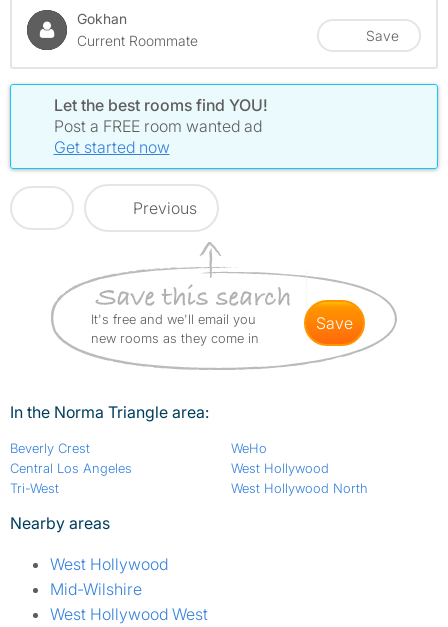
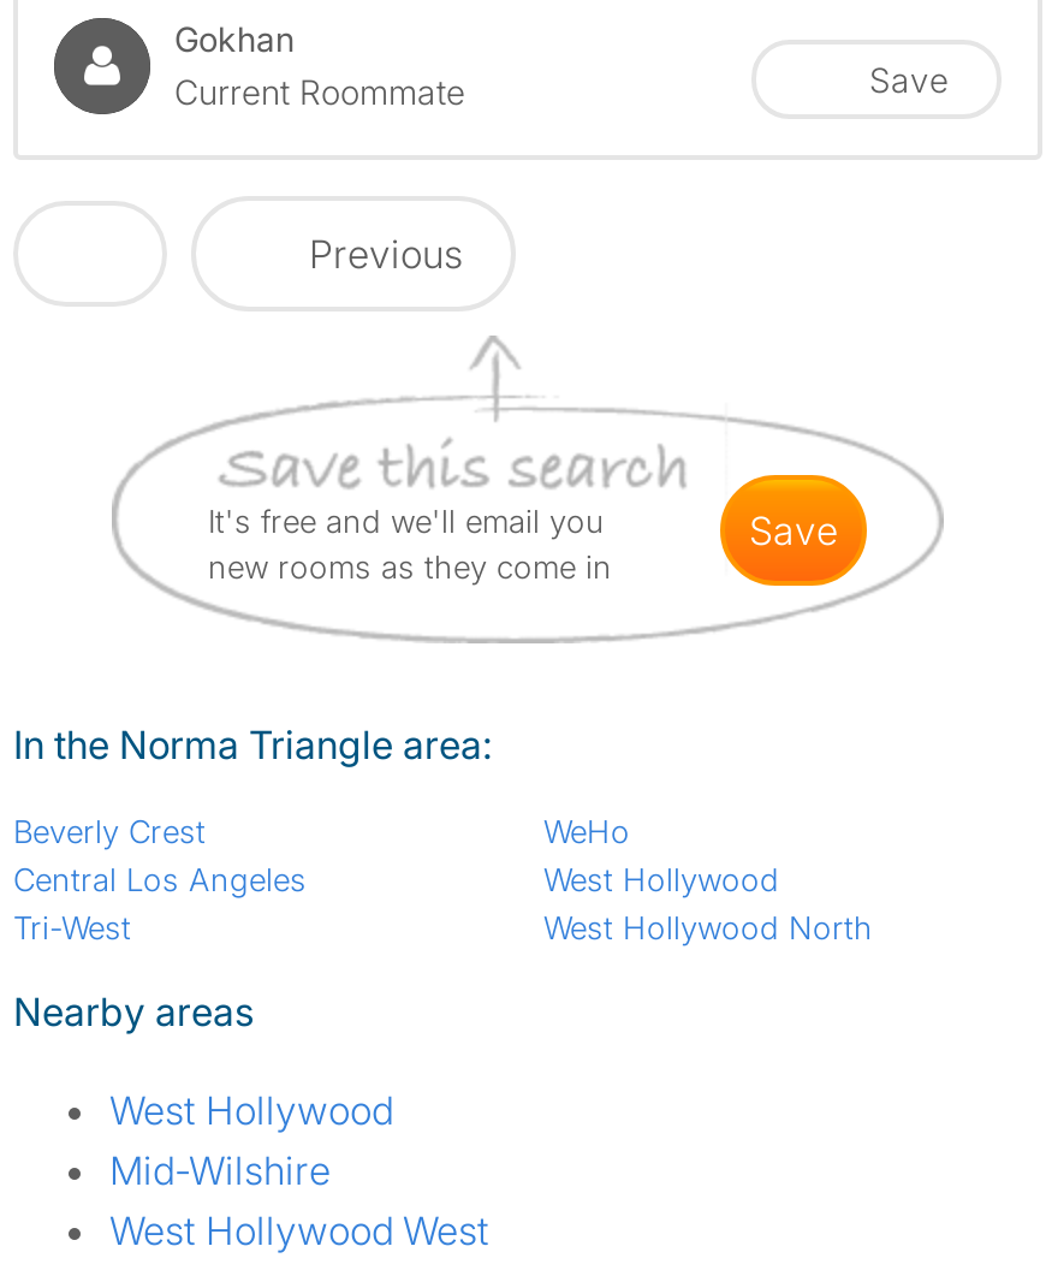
- [image]
- Let the best rooms find YOU!
- Post a FREE room wanted ad
- Get started now
